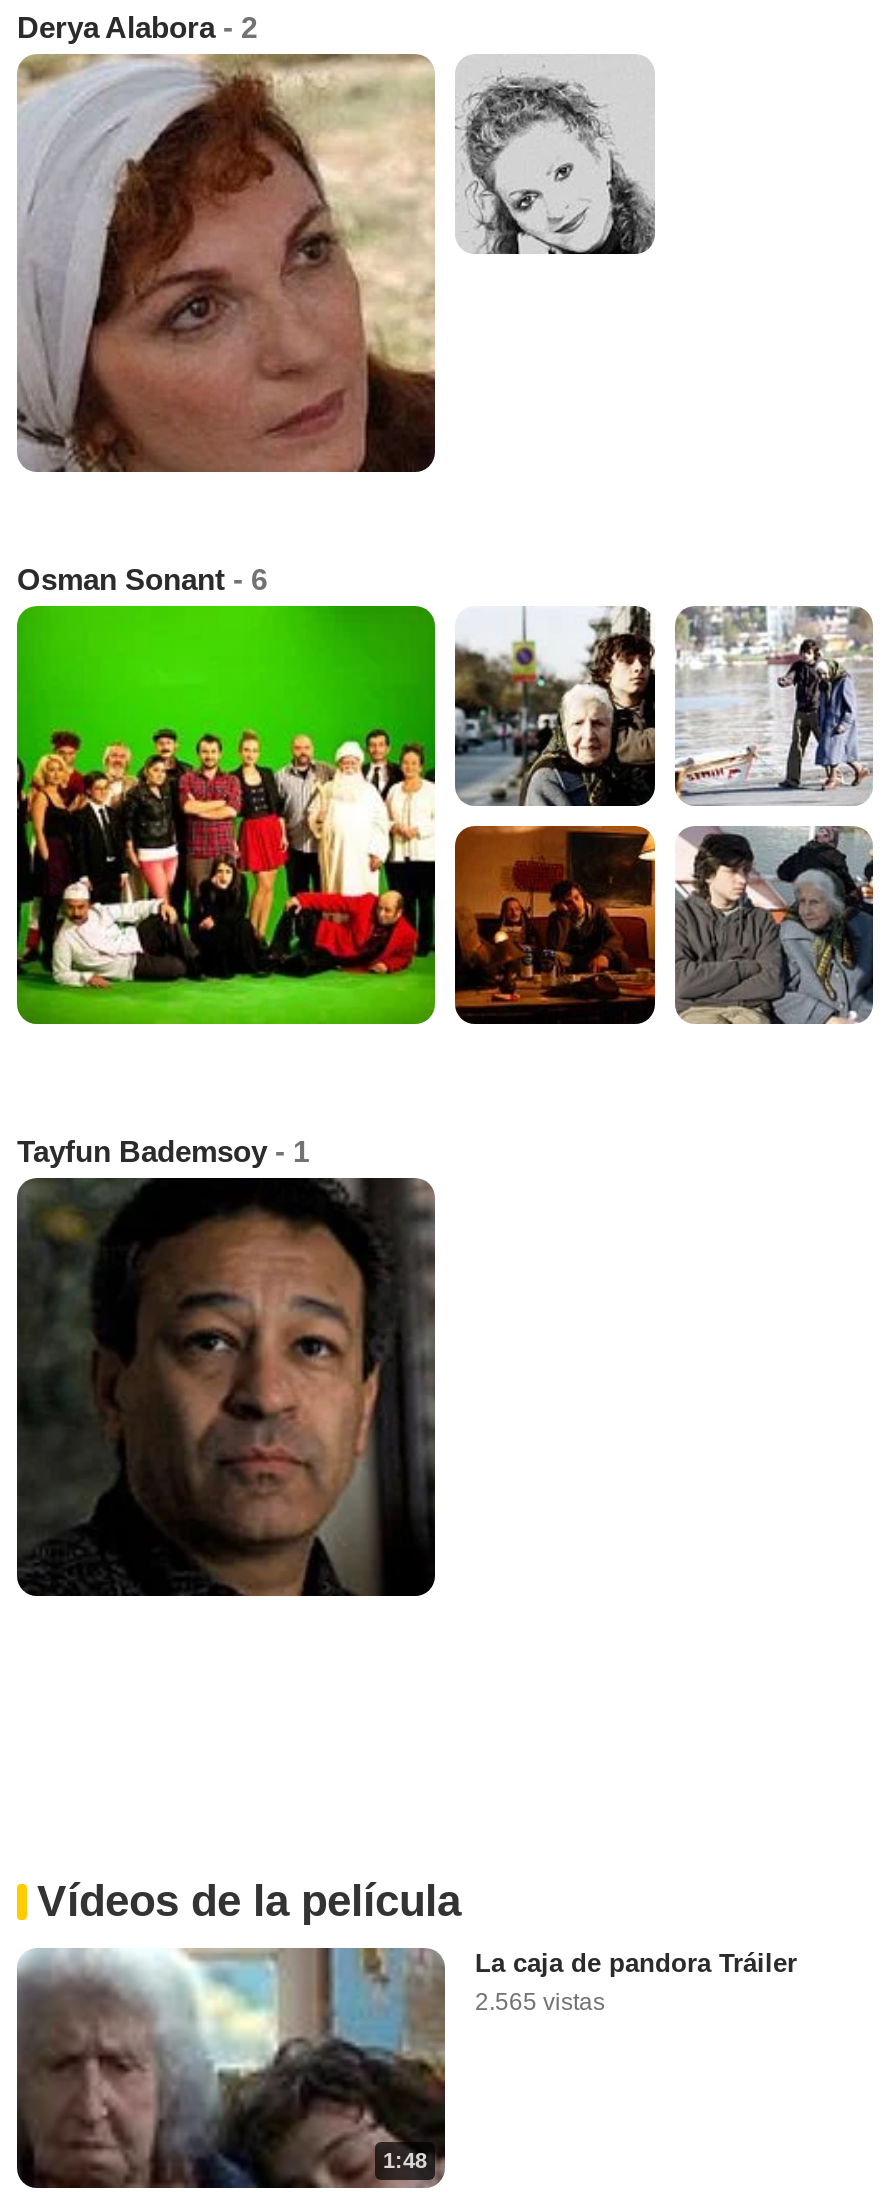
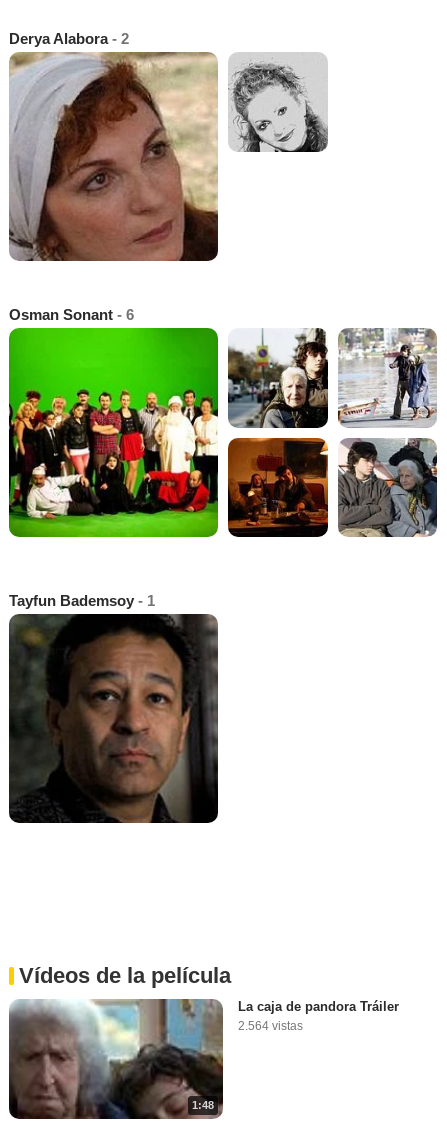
- 2.565 vistas
+ 2.564 vistas
